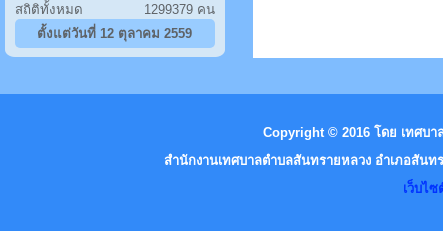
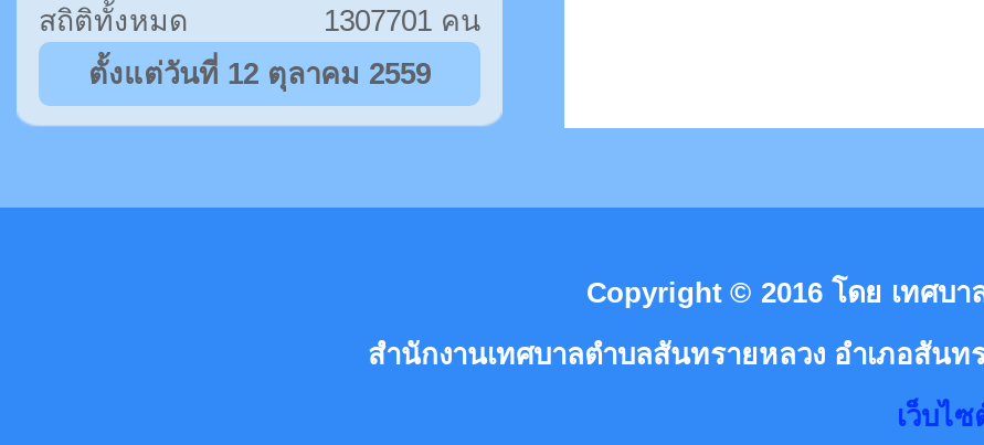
- 1299379 คน
+ 1307701 คน
